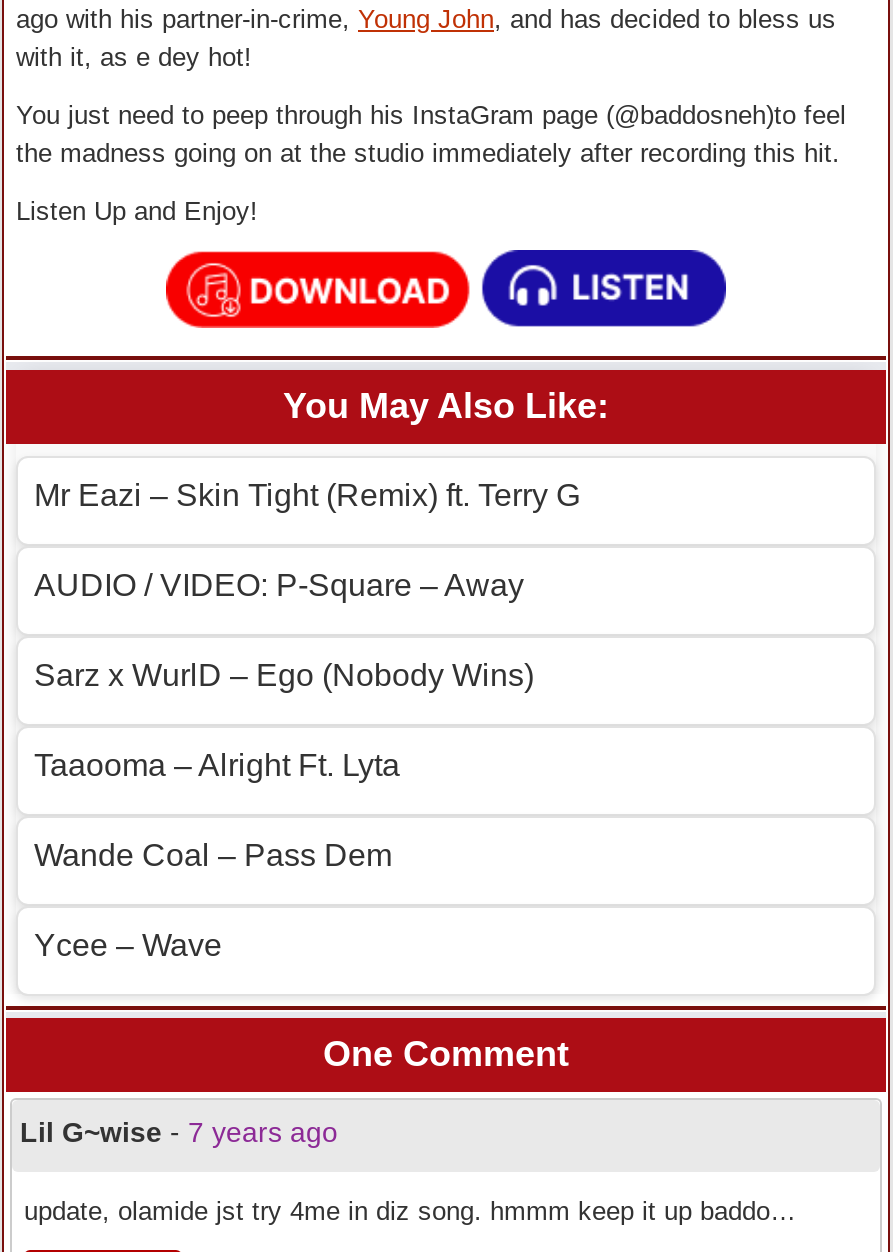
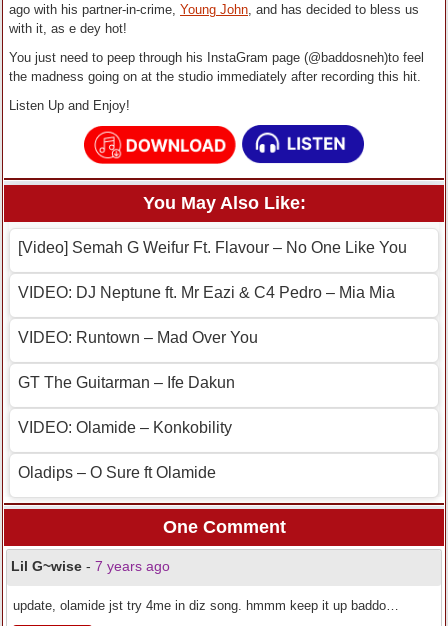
- Mr Eazi – Skin Tight (Remix) ft. Terry G
+ [Video] Semah G Weifur Ft. Flavour – No One Like You

- AUDIO / VIDEO: P-Square – Away
+ VIDEO: DJ Neptune ft. Mr Eazi & C4 Pedro – Mia Mia

- Sarz x WurlD – Ego (Nobody Wins)
+ VIDEO: Runtown – Mad Over You

- Taaooma – Alright Ft. Lyta
+ GT The Guitarman – Ife Dakun

- Wande Coal – Pass Dem
+ VIDEO: Olamide – Konkobility

- Ycee – Wave
+ Oladips – O Sure ft Olamide
